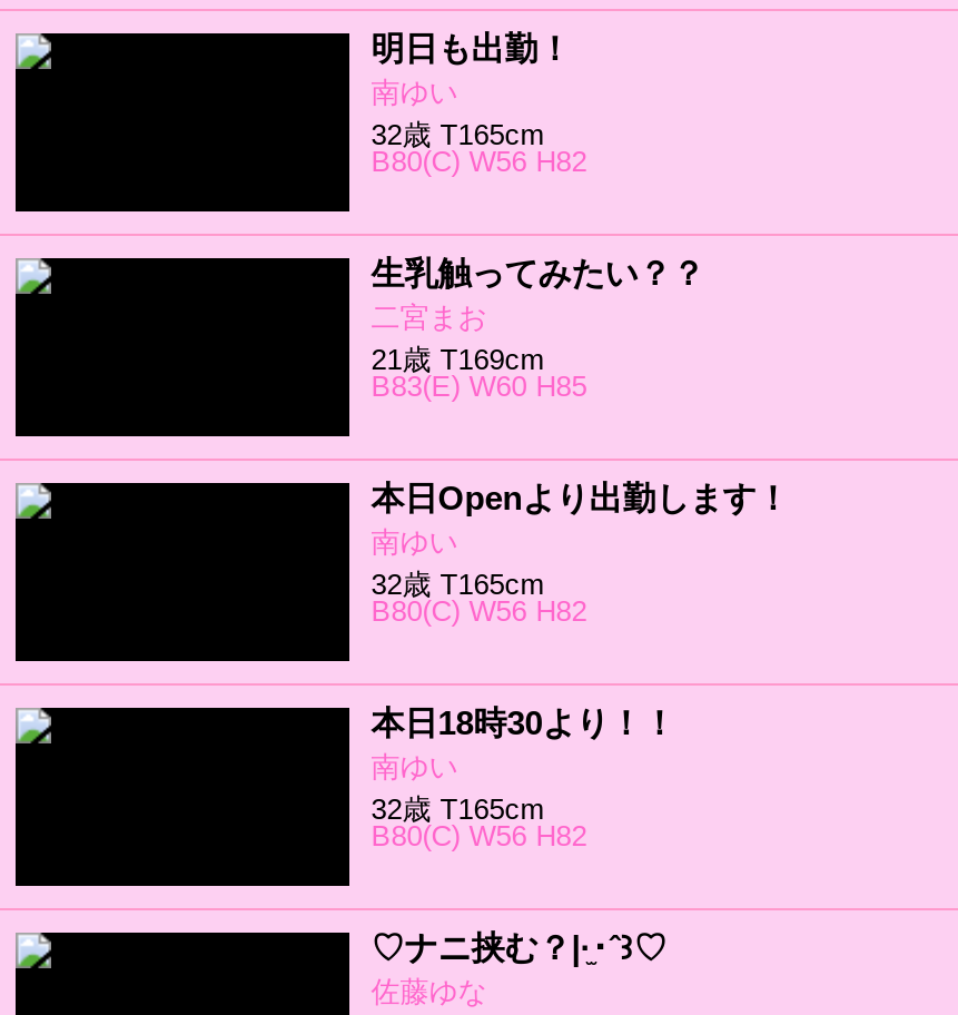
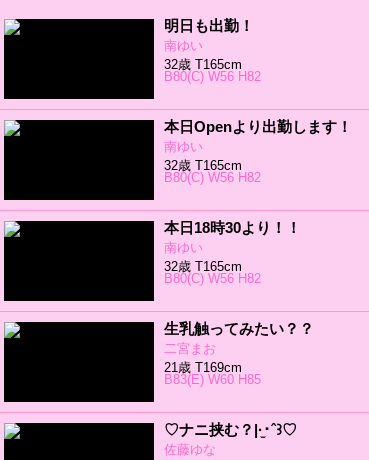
moved down: 生乳触ってみたい？？ | 二宮まお | 21歳 T169cm | B83(E) W60 H85

moved up: 本日Openより出勤します！ | 南ゆい | 32歳 T165cm | B80(C) W56 H82 | 本日18時30より！！ | 南ゆい | 32歳 T165cm | B80(C) W56 H82
